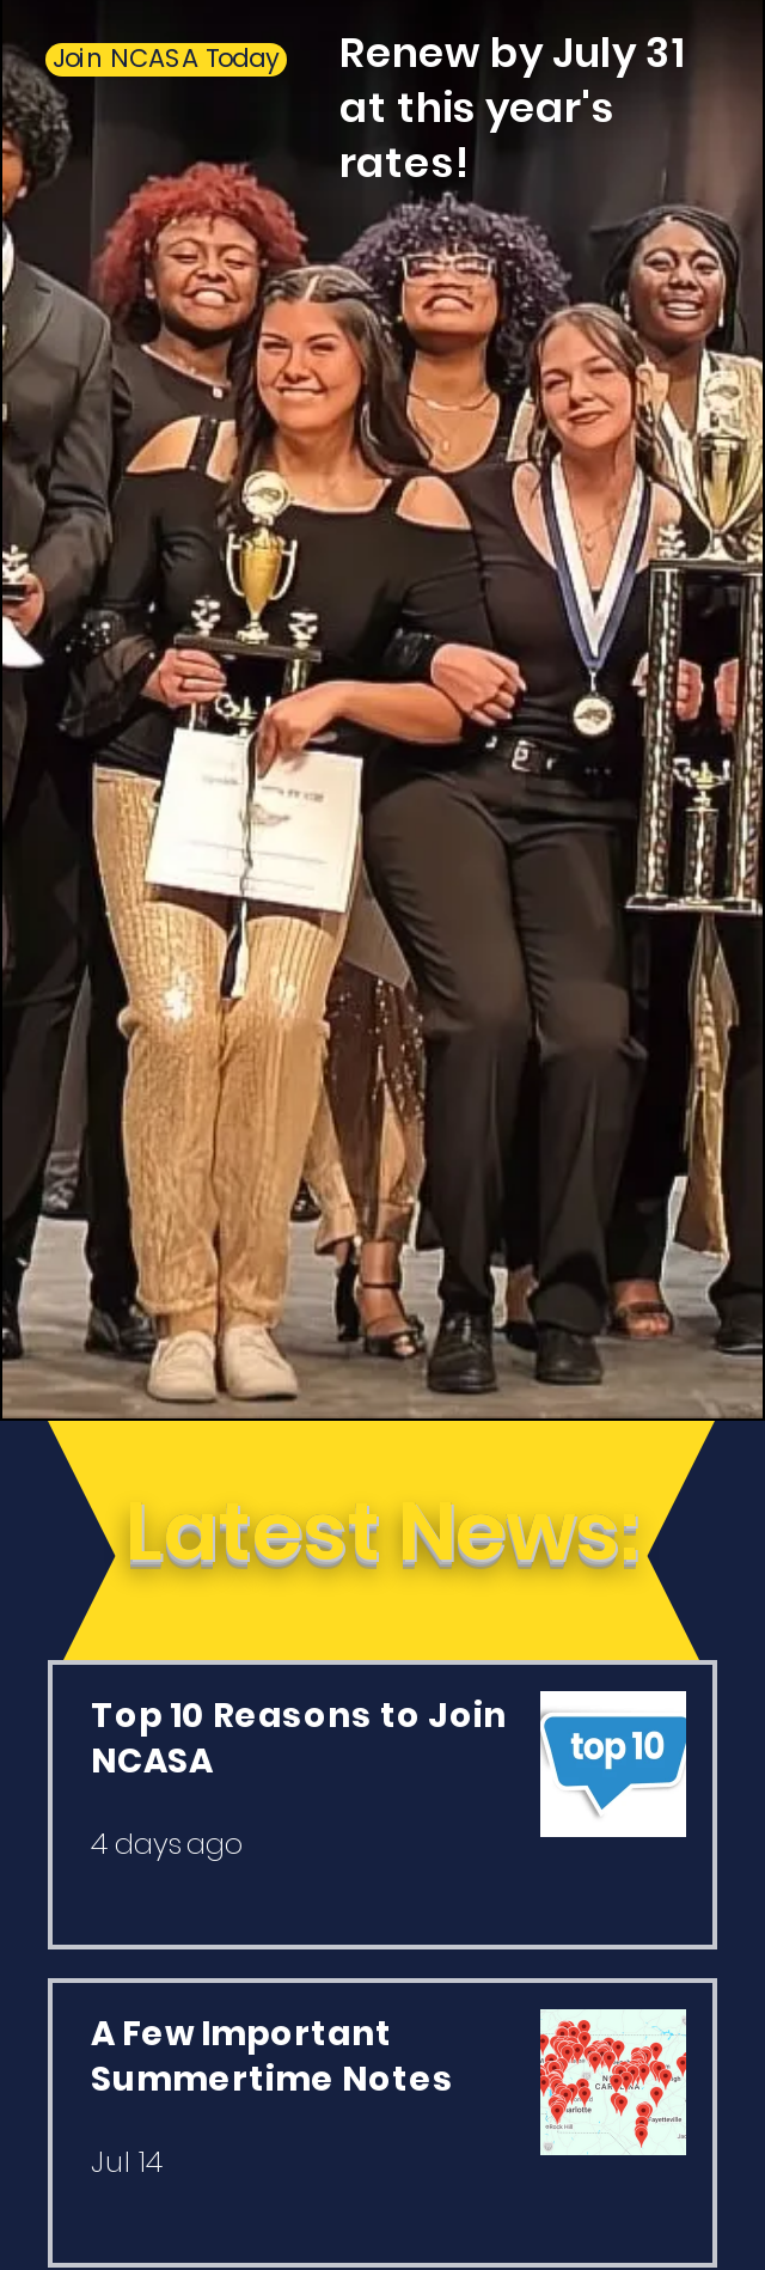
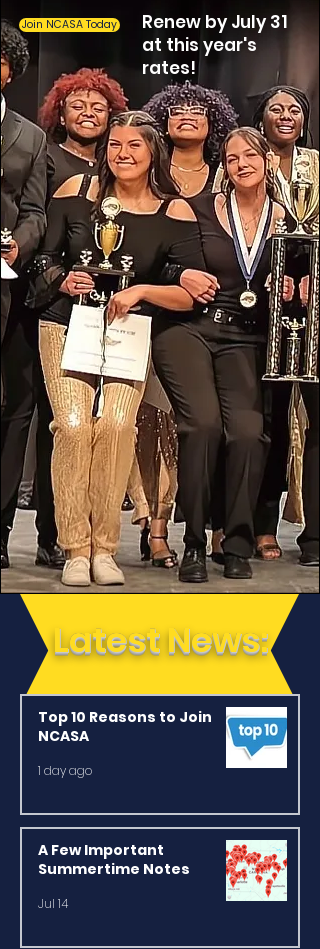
- 4 days ago
+ 1 day ago
